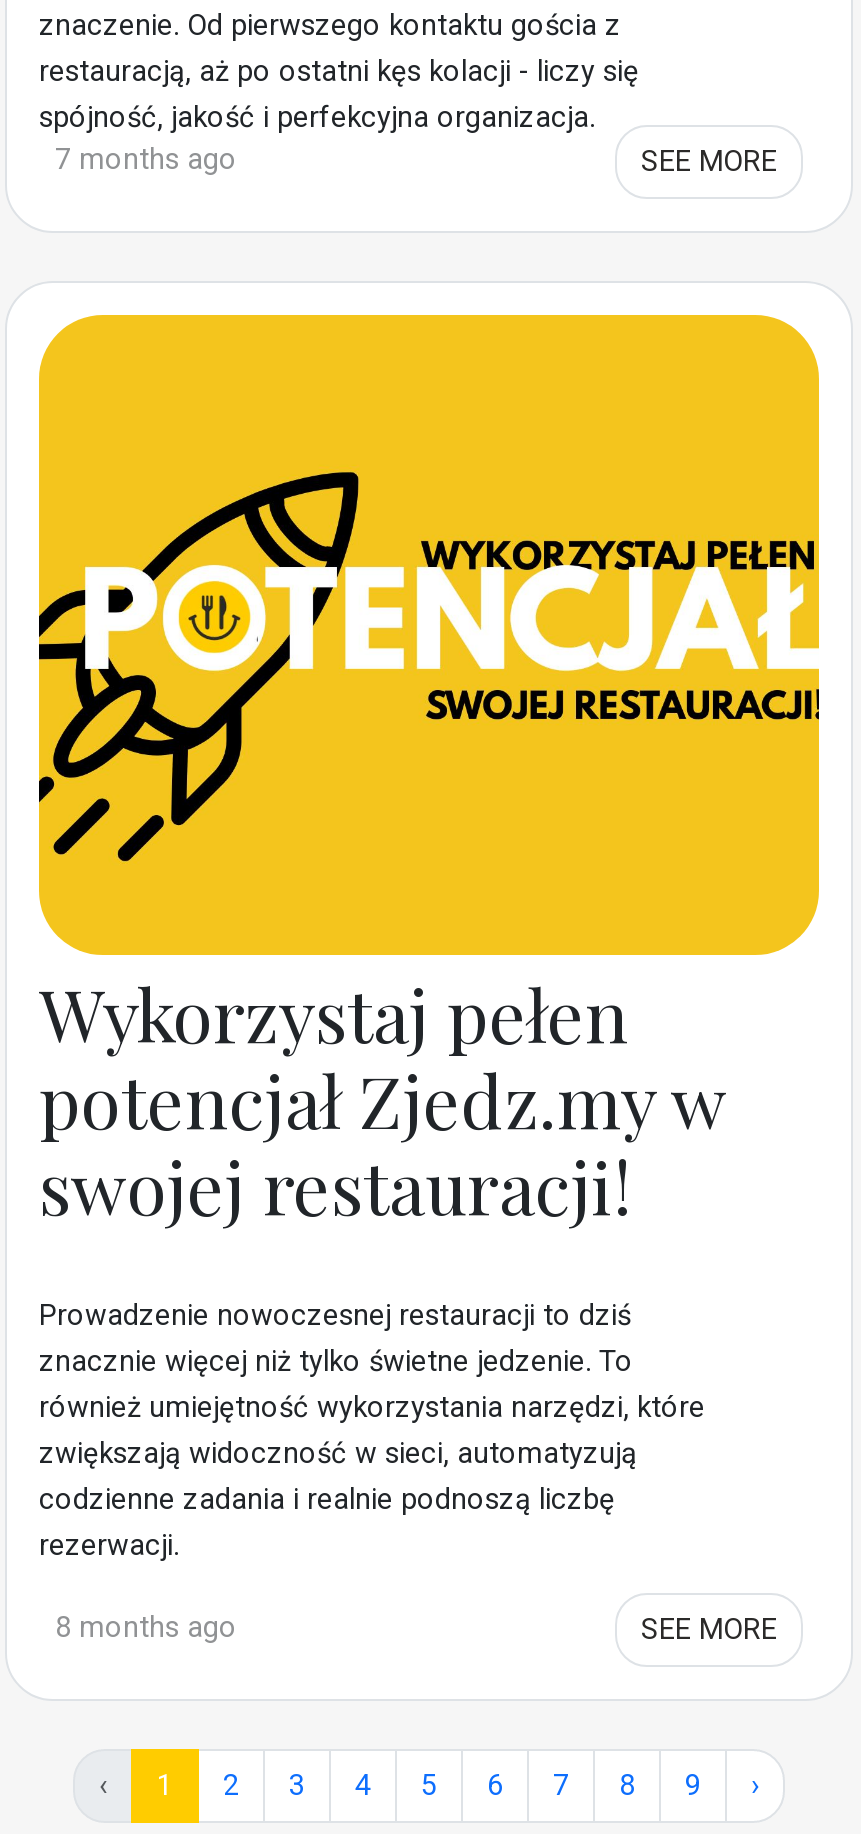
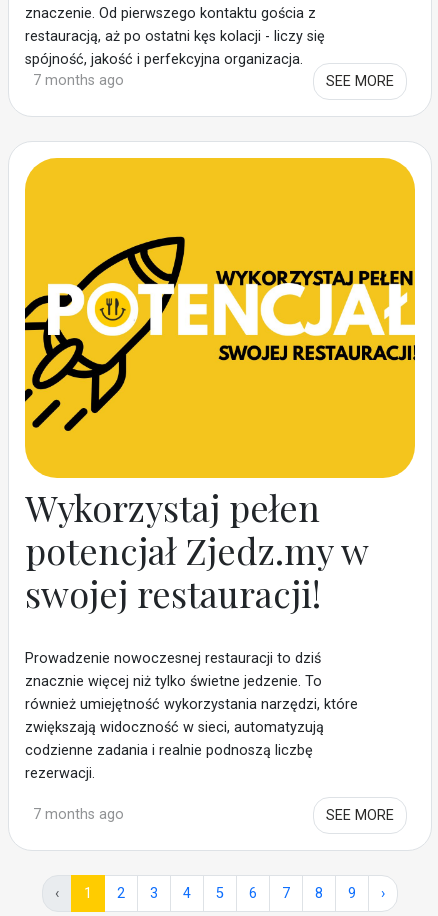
- 8 months ago
+ 7 months ago
